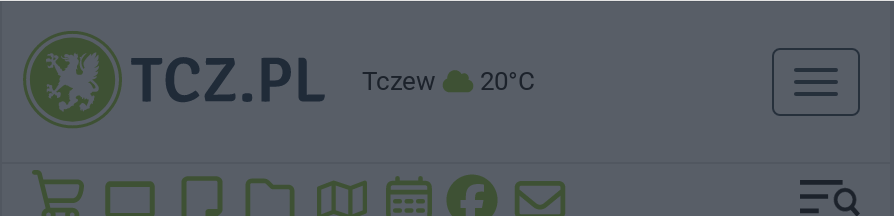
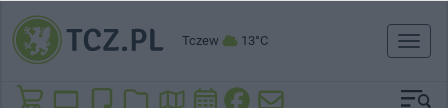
- Tczew 20°C
+ Tczew 13°C
